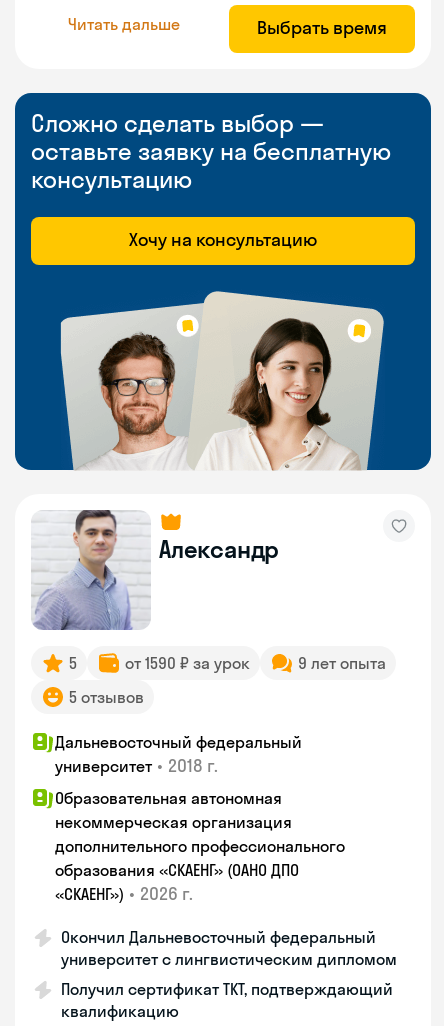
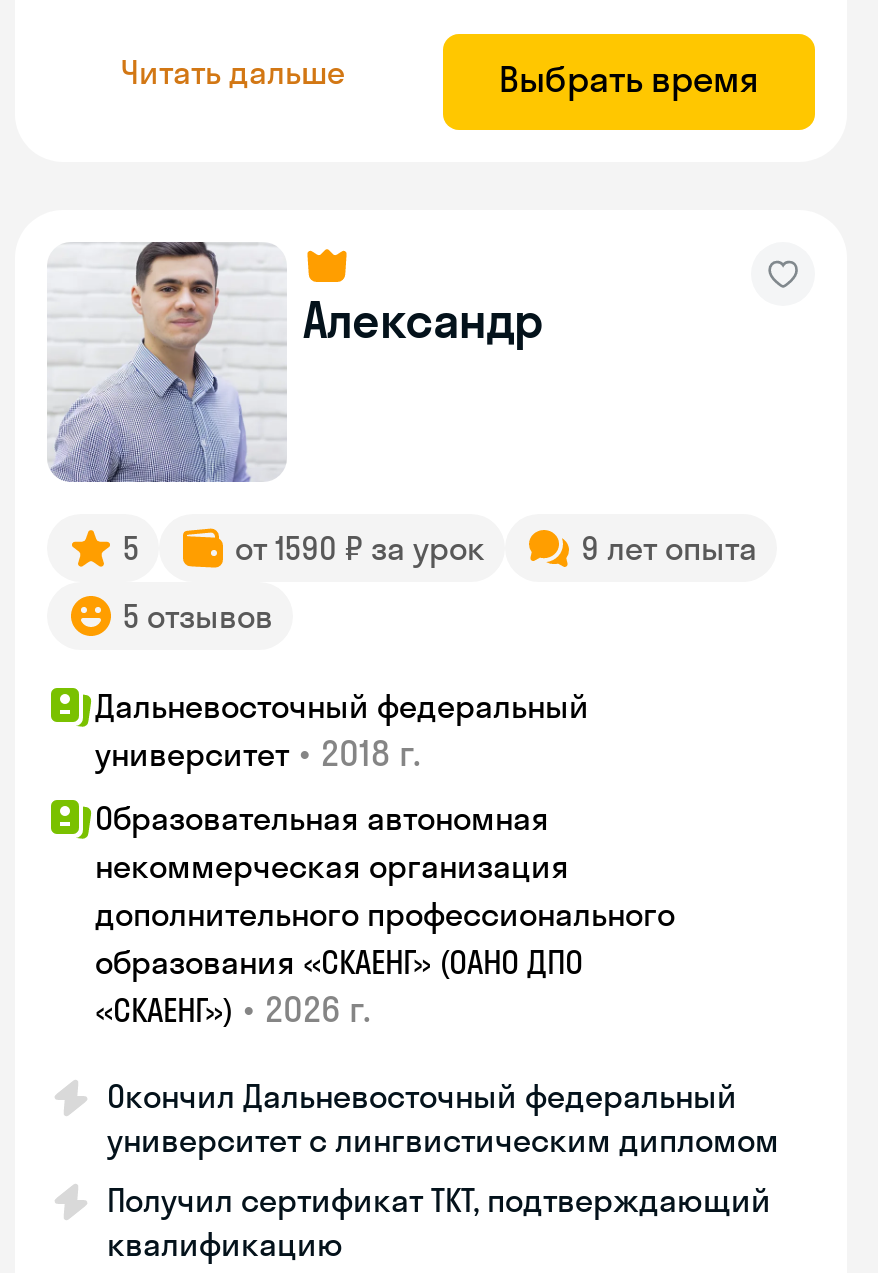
- [image]
- Сложно сделать выбор —
- оставьте заявку на бесплатную
- консультацию
- Хочу на консультацию
